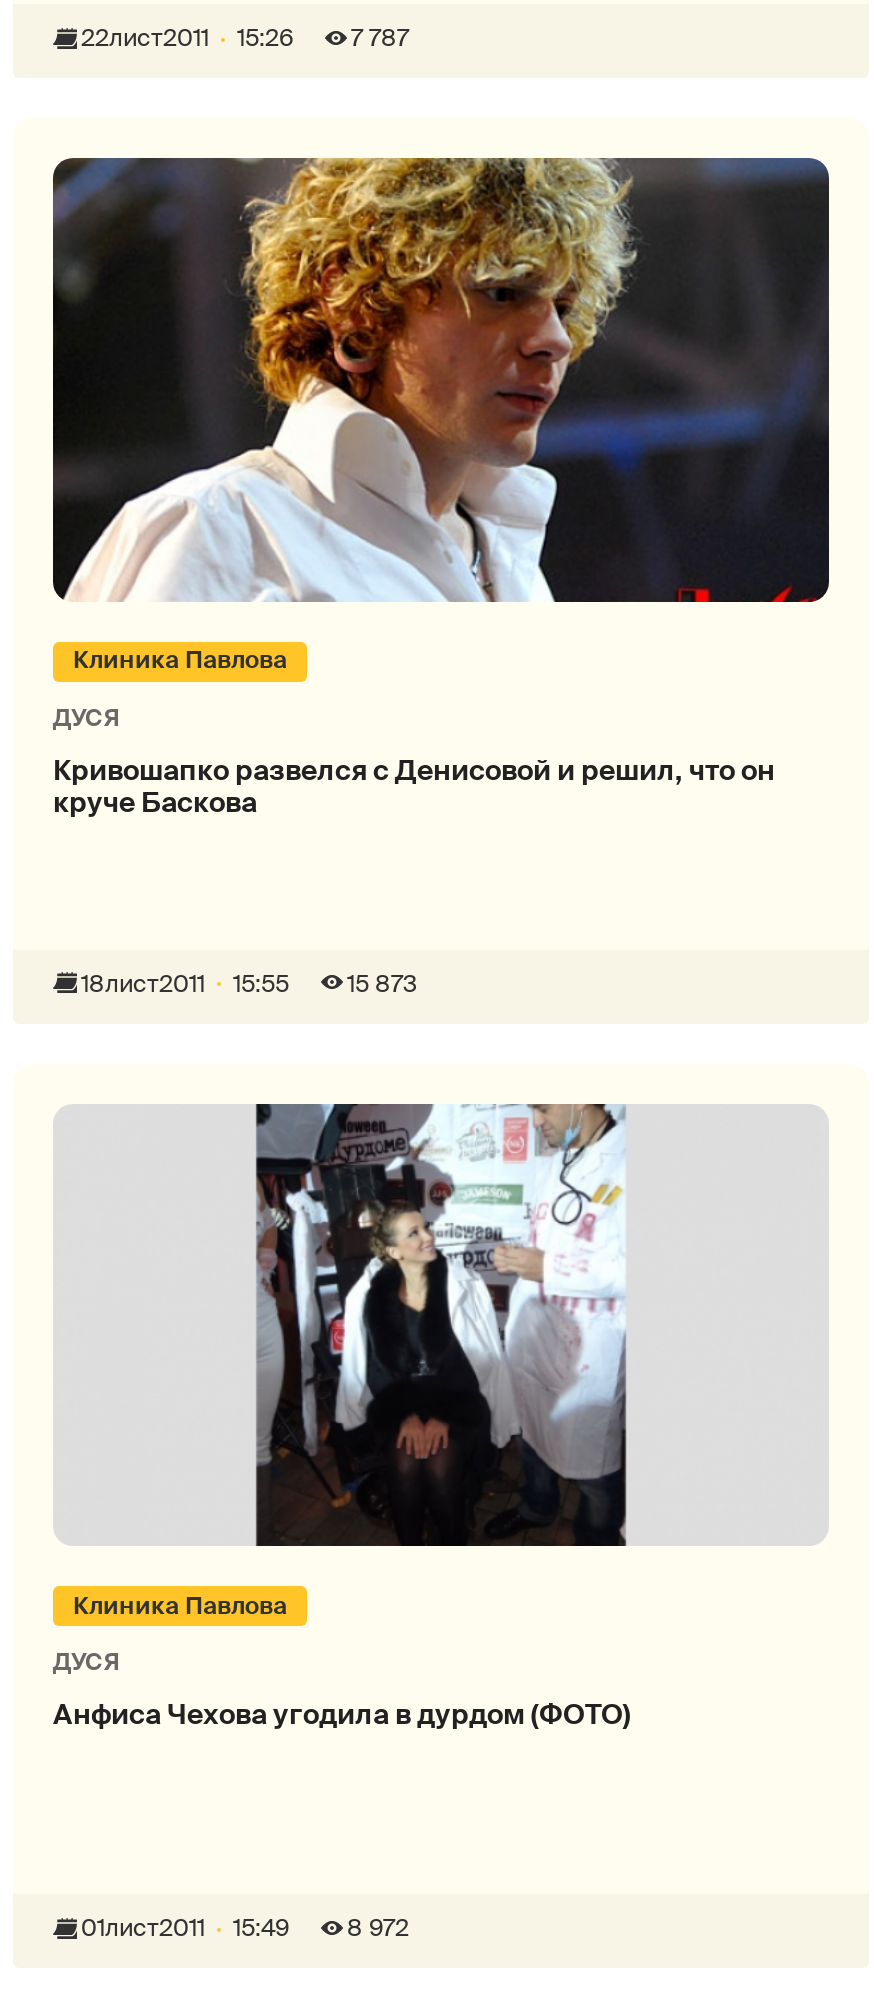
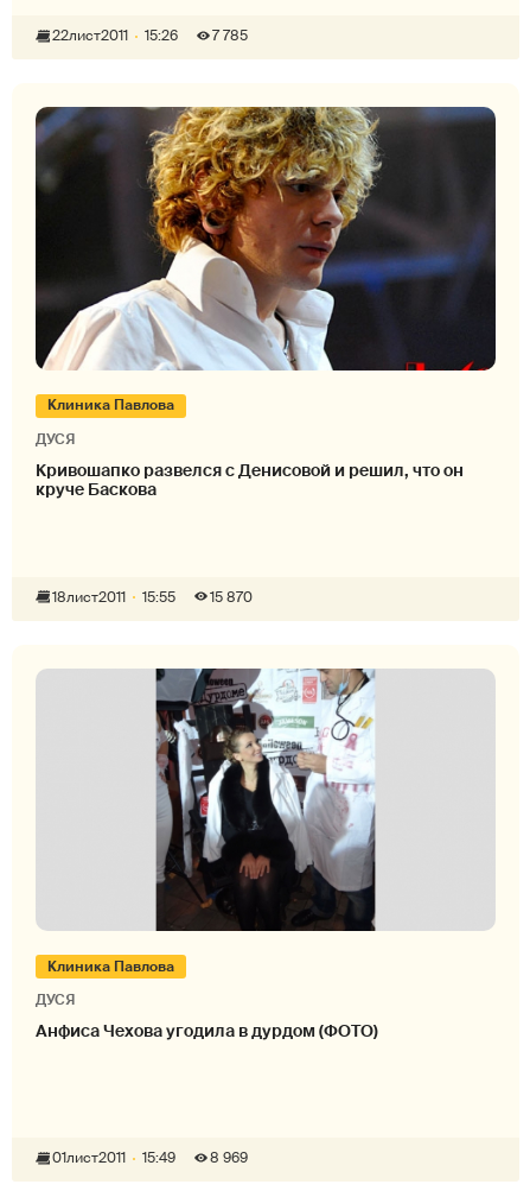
- 7 787
+ 7 785

- 18лист2011 15:55 15 873
+ 18лист2011 15:55 15 870

- 8 972
+ 8 969
